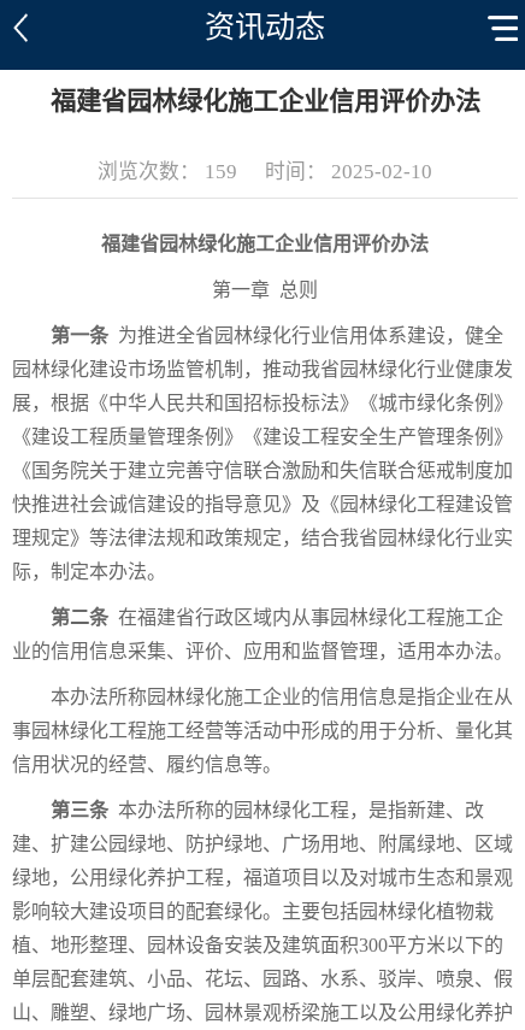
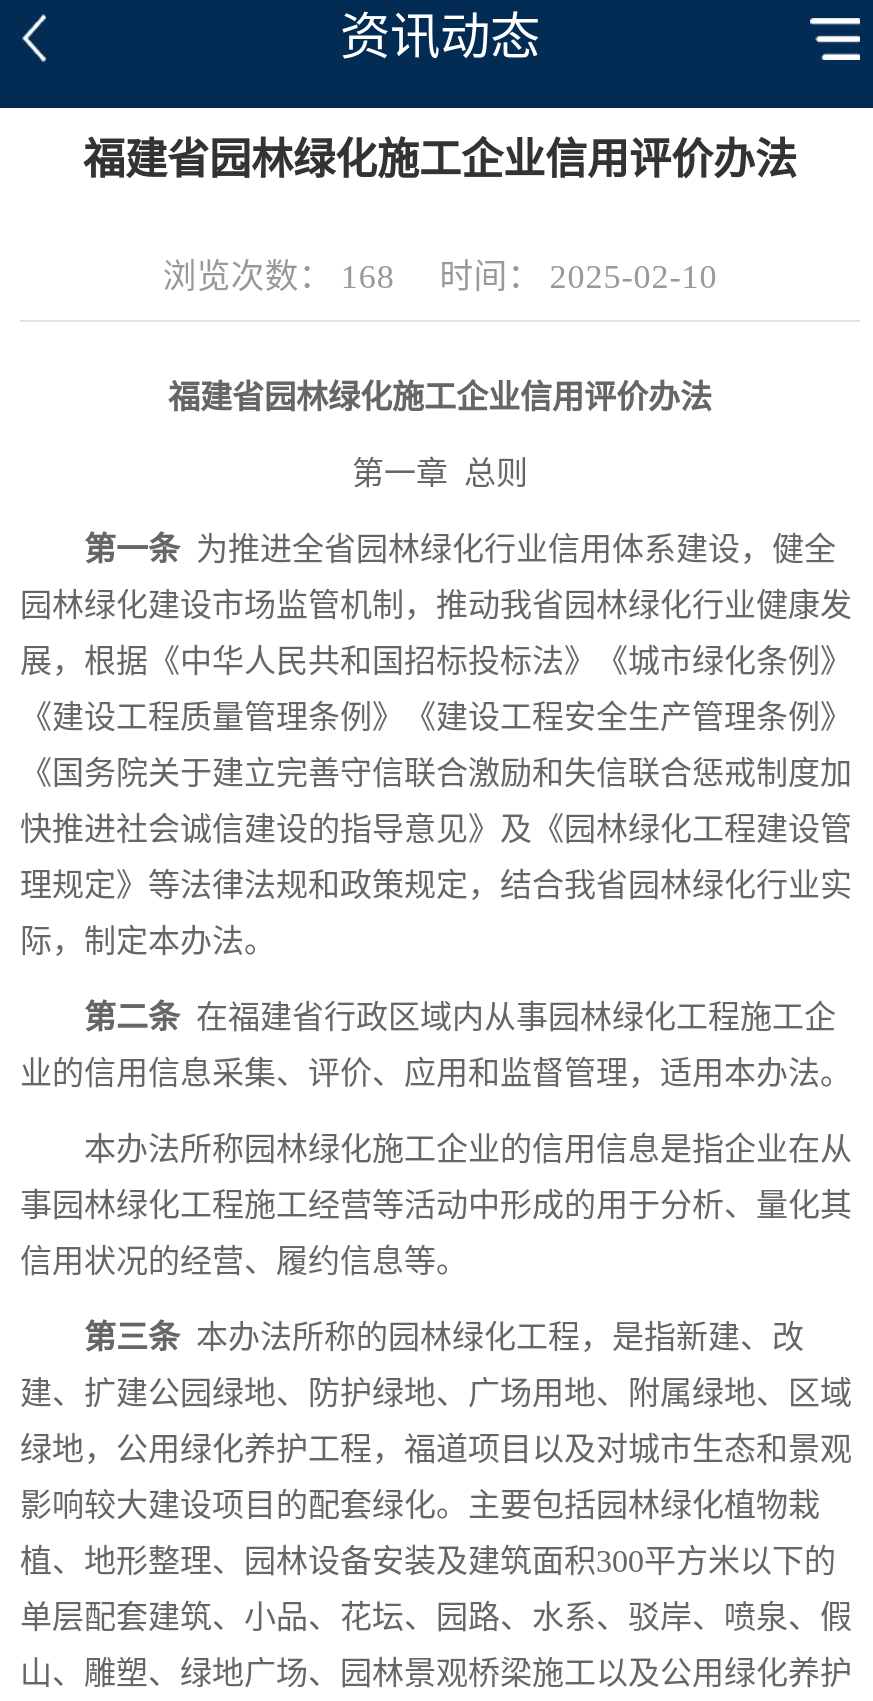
- 浏览次数： 159 时间： 2025-02-10
+ 浏览次数： 168 时间： 2025-02-10
